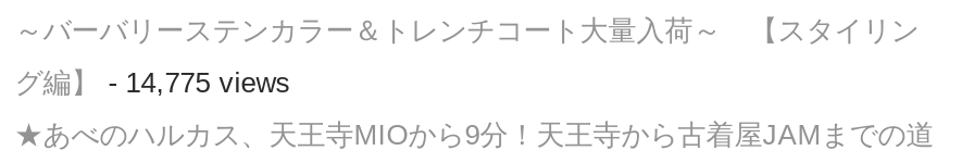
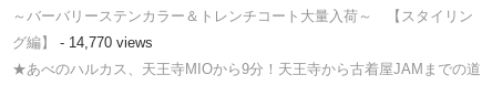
- グ編】- 14,775 views
+ グ編】- 14,770 views
